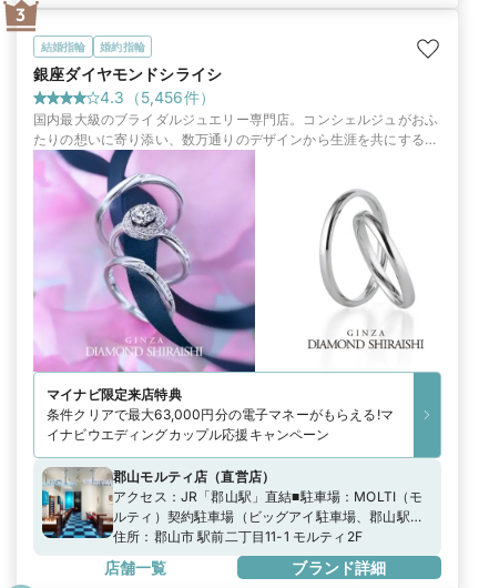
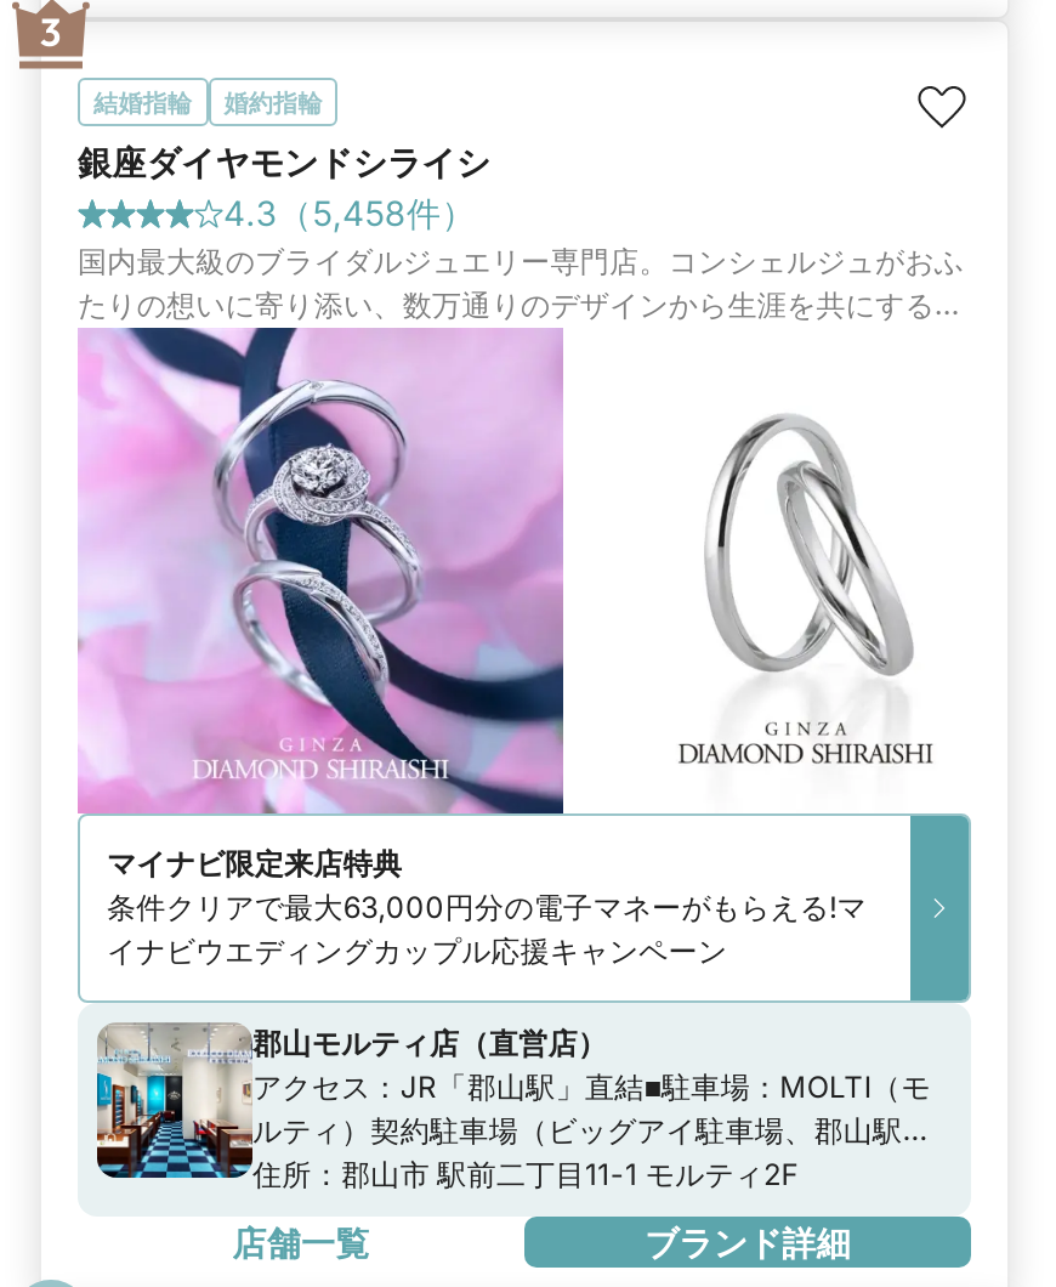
- 4.3（5,456件）
+ 4.3（5,458件）
